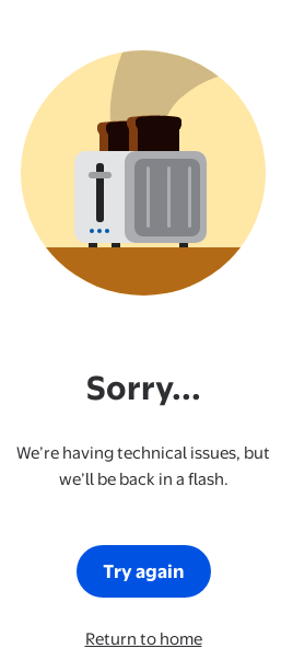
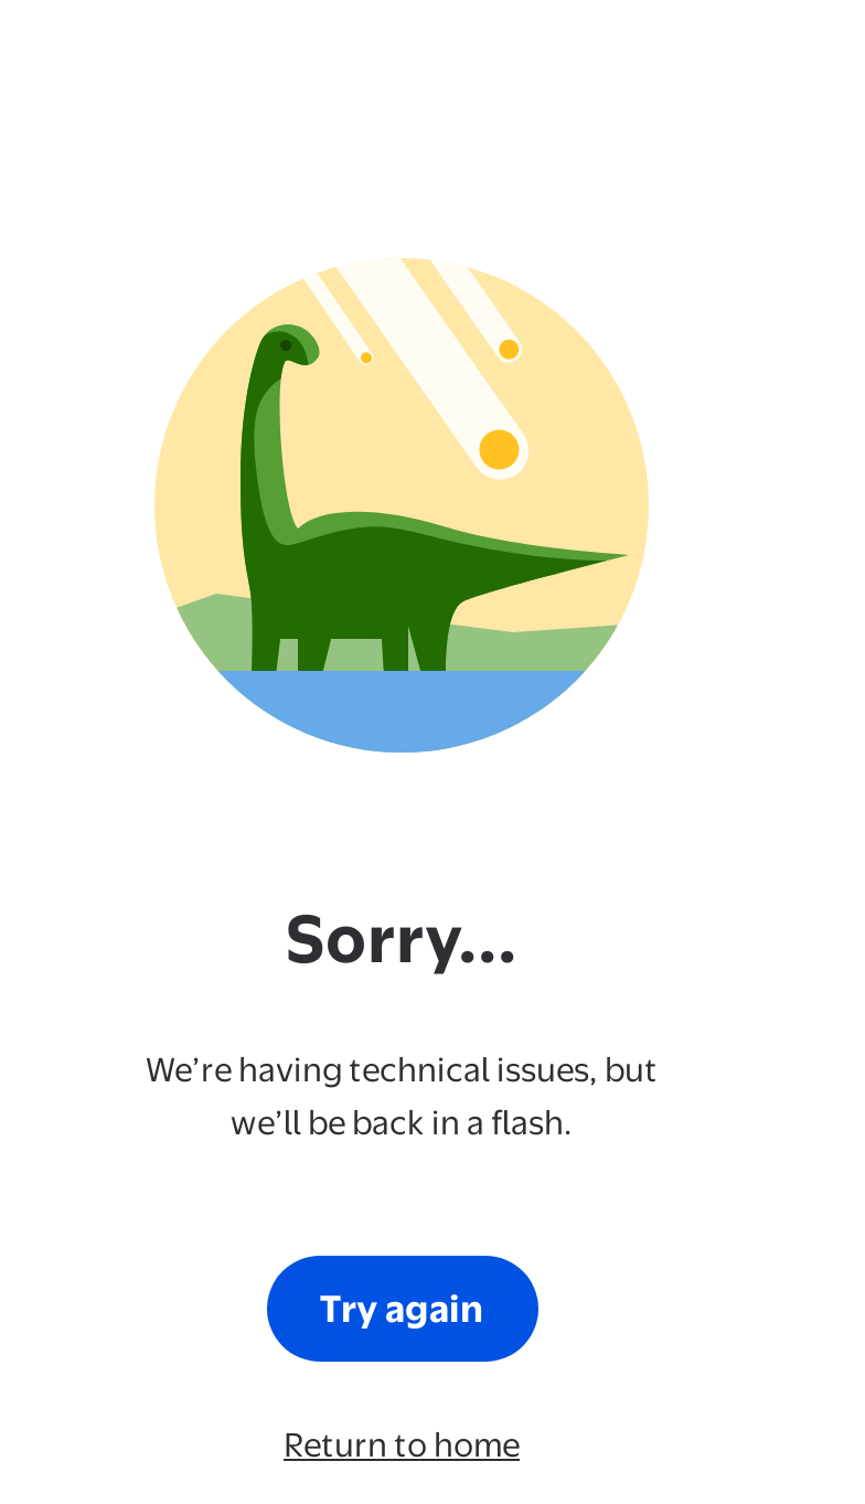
- [image]
+ [image]
